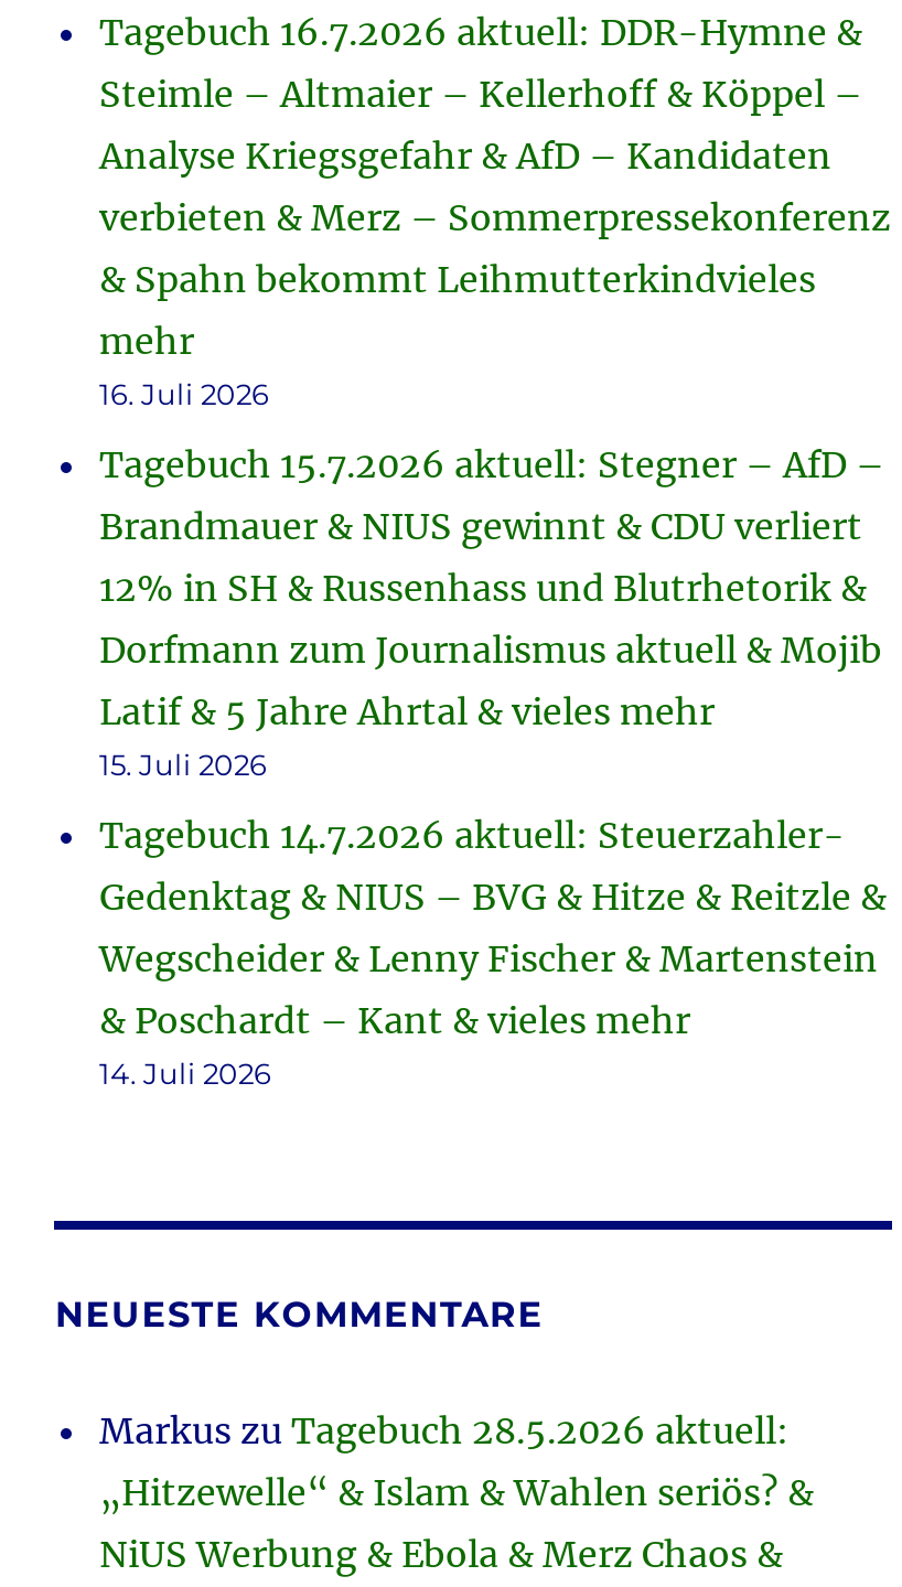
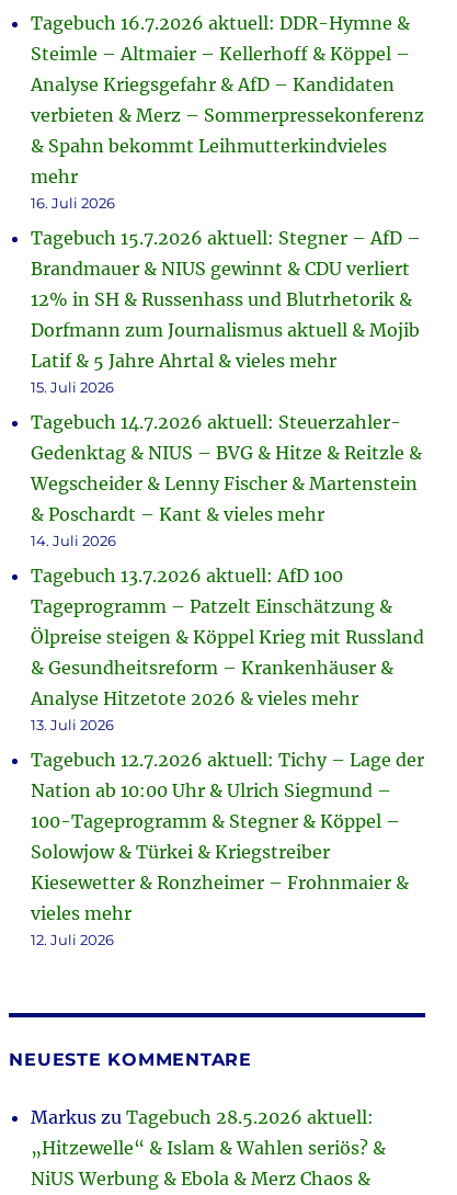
+ Tagebuch 13.7.2026 aktuell: AfD 100
+ Tageprogramm – Patzelt Einschätzung &
+ Ölpreise steigen & Köppel Krieg mit Russland
+ & Gesundheitsreform – Krankenhäuser &
+ Analyse Hitzetote 2026 & vieles mehr
+ 13. Juli 2026
+ Tagebuch 12.7.2026 aktuell: Tichy – Lage der
+ Nation ab 10:00 Uhr & Ulrich Siegmund –
+ 100-Tageprogramm & Stegner & Köppel –
+ Solowjow & Türkei & Kriegstreiber
+ Kiesewetter & Ronzheimer – Frohnmaier &
+ vieles mehr
+ 12. Juli 2026
